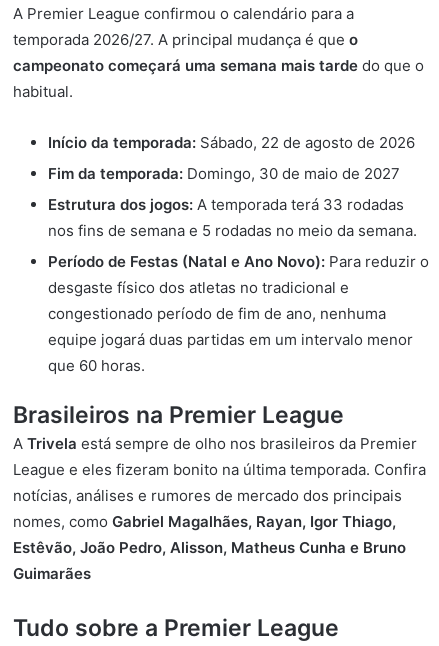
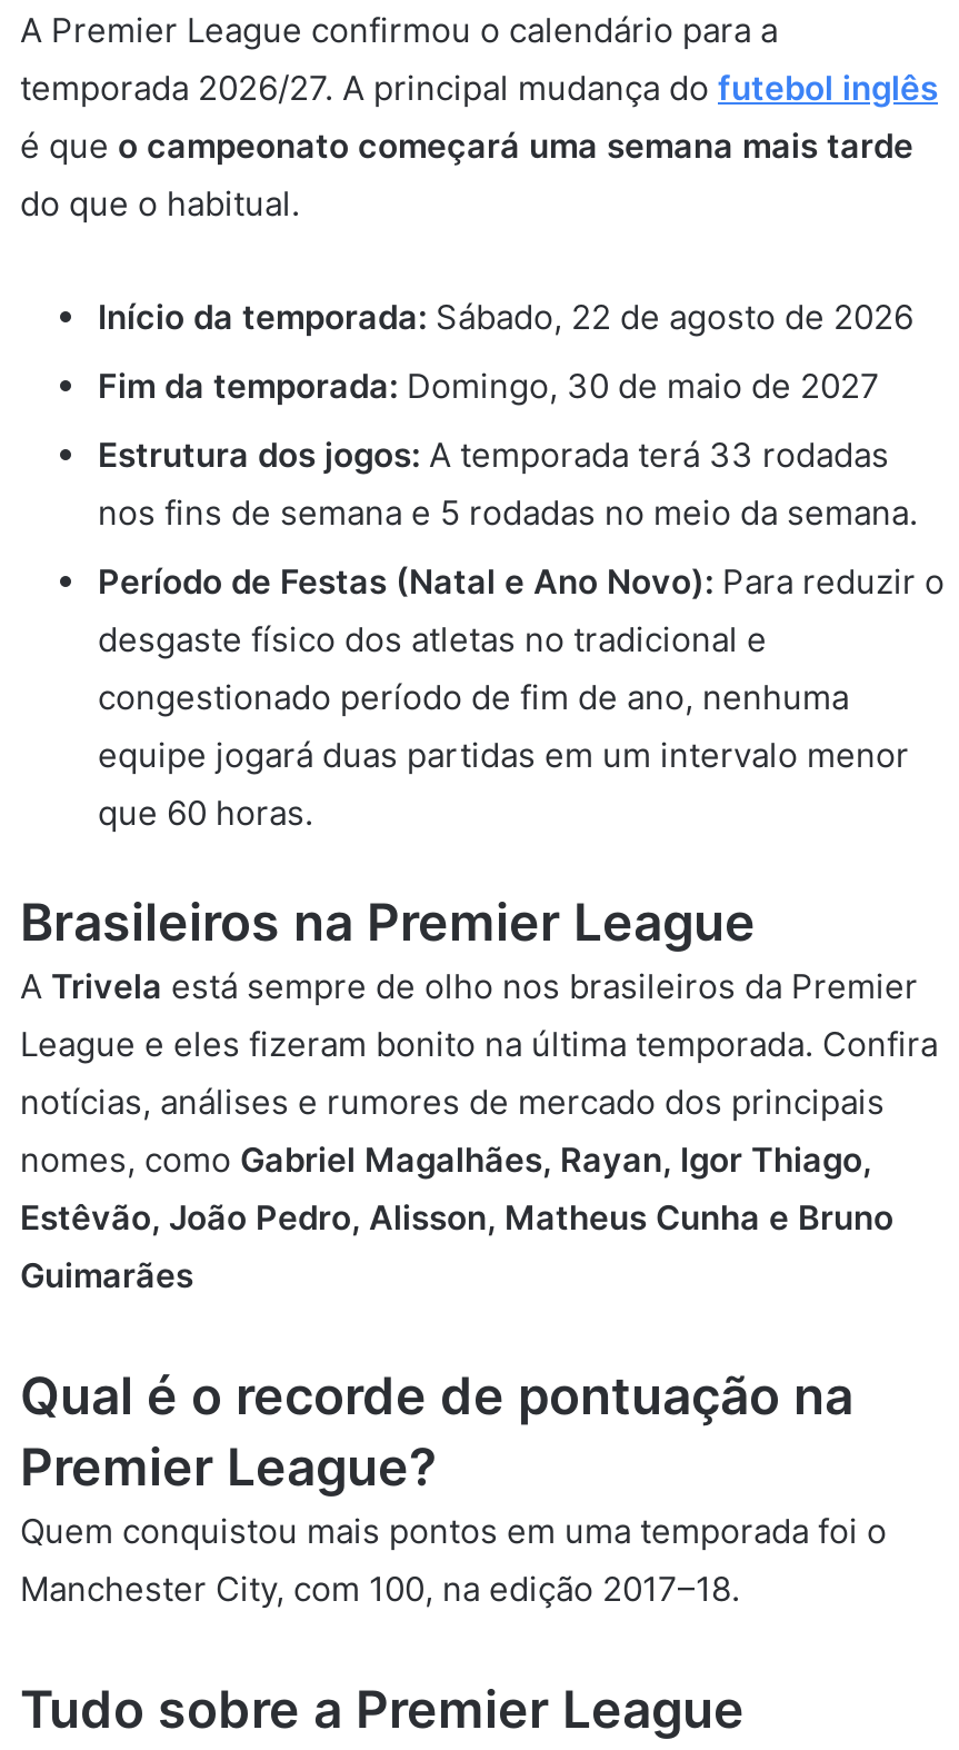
- temporada 2026/27. A principal mudança é que o
- campeonato começará uma semana mais tarde do que o
- habitual.
+ temporada 2026/27. A principal mudança do futebol inglês
+ é que o campeonato começará uma semana mais tarde
+ do que o habitual.

+ Qual é o recorde de pontuação na
+ Premier League?
+ Quem conquistou mais pontos em uma temporada foi o
+ Manchester City, com 100, na edição 2017–18.
